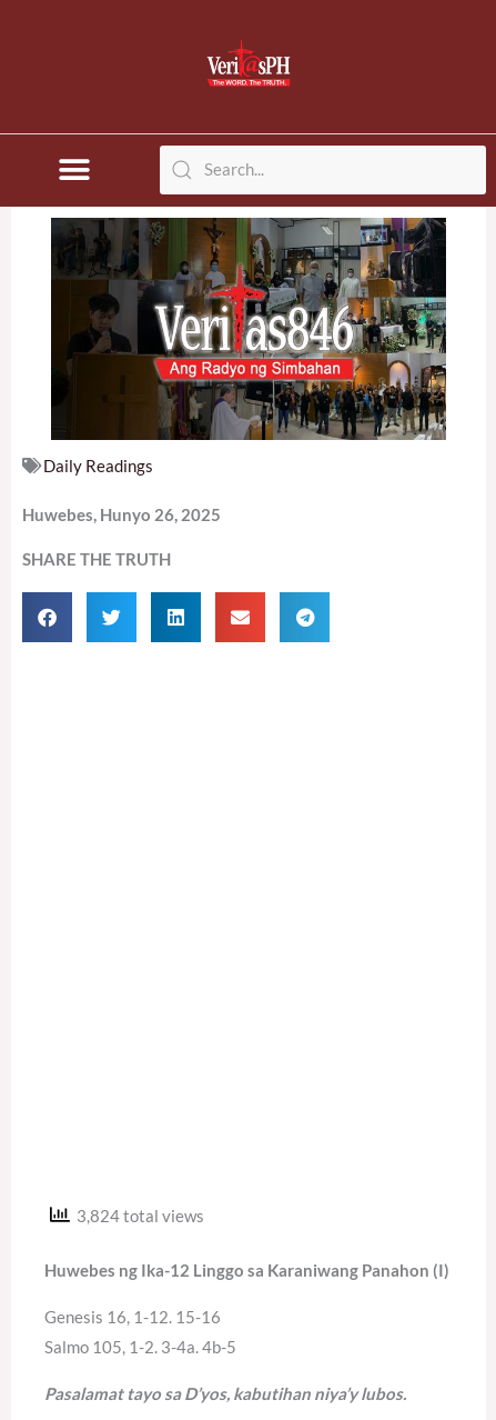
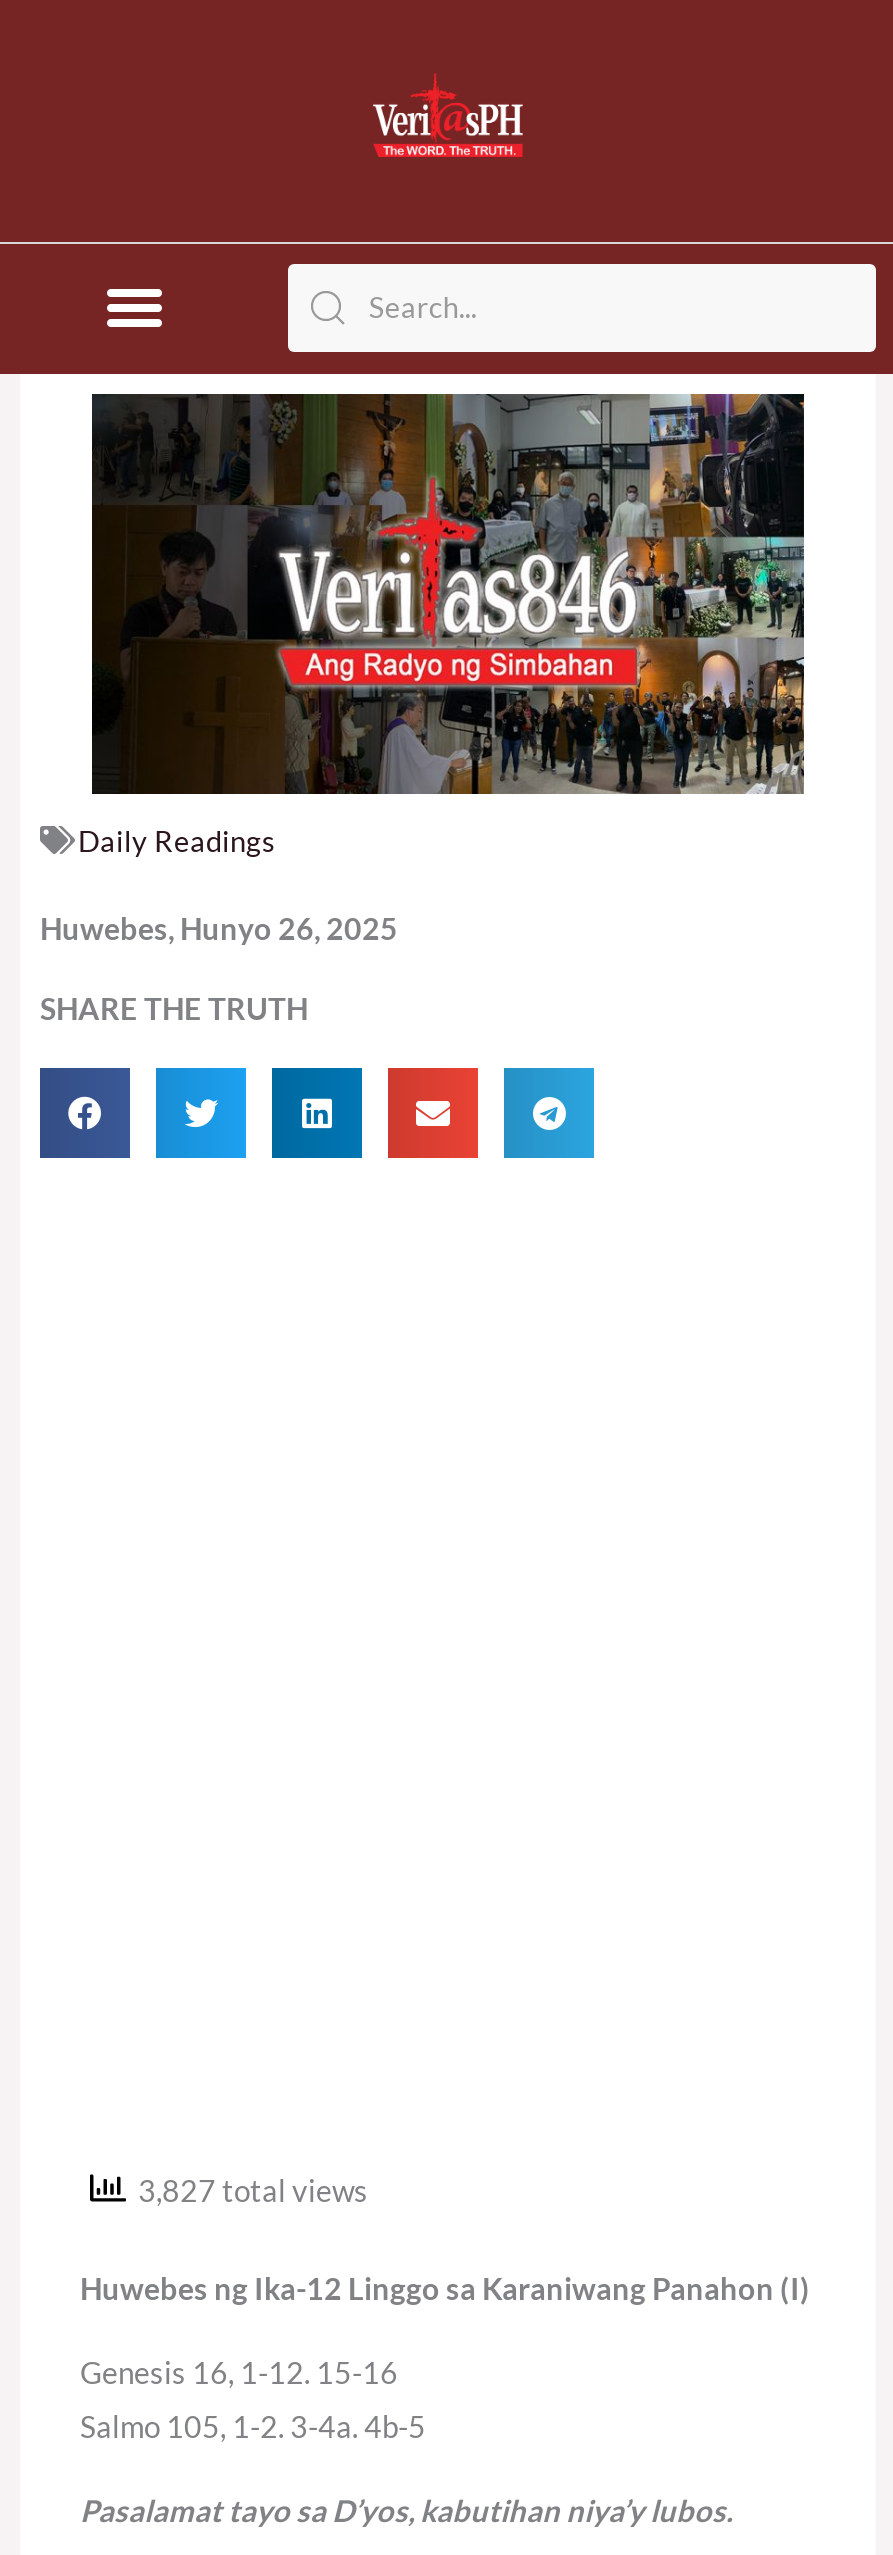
- 3,824 total views
+ 3,827 total views
